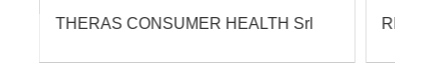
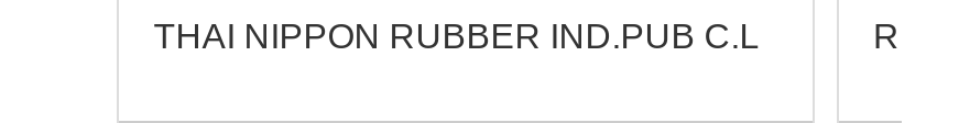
- THERAS CONSUMER HEALTH Srl
+ THAI NIPPON RUBBER IND.PUB C.L
